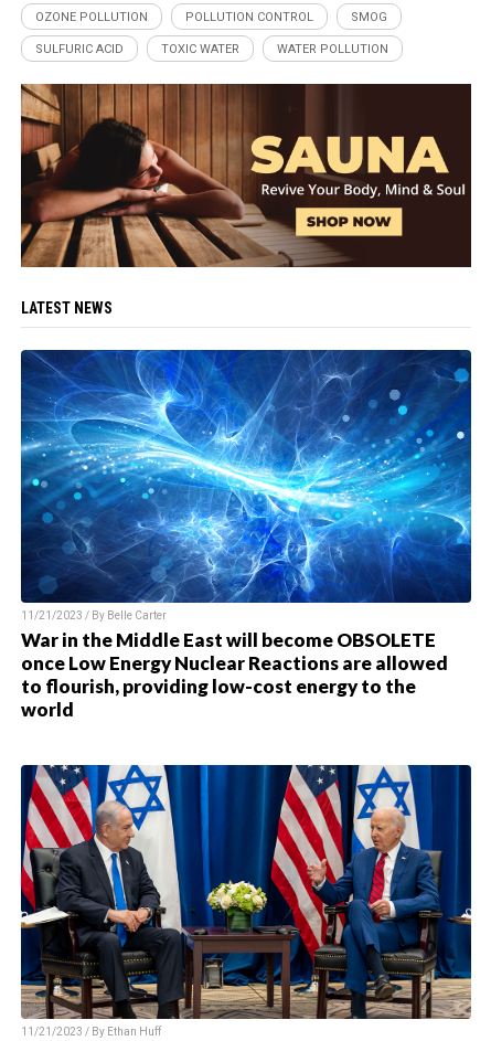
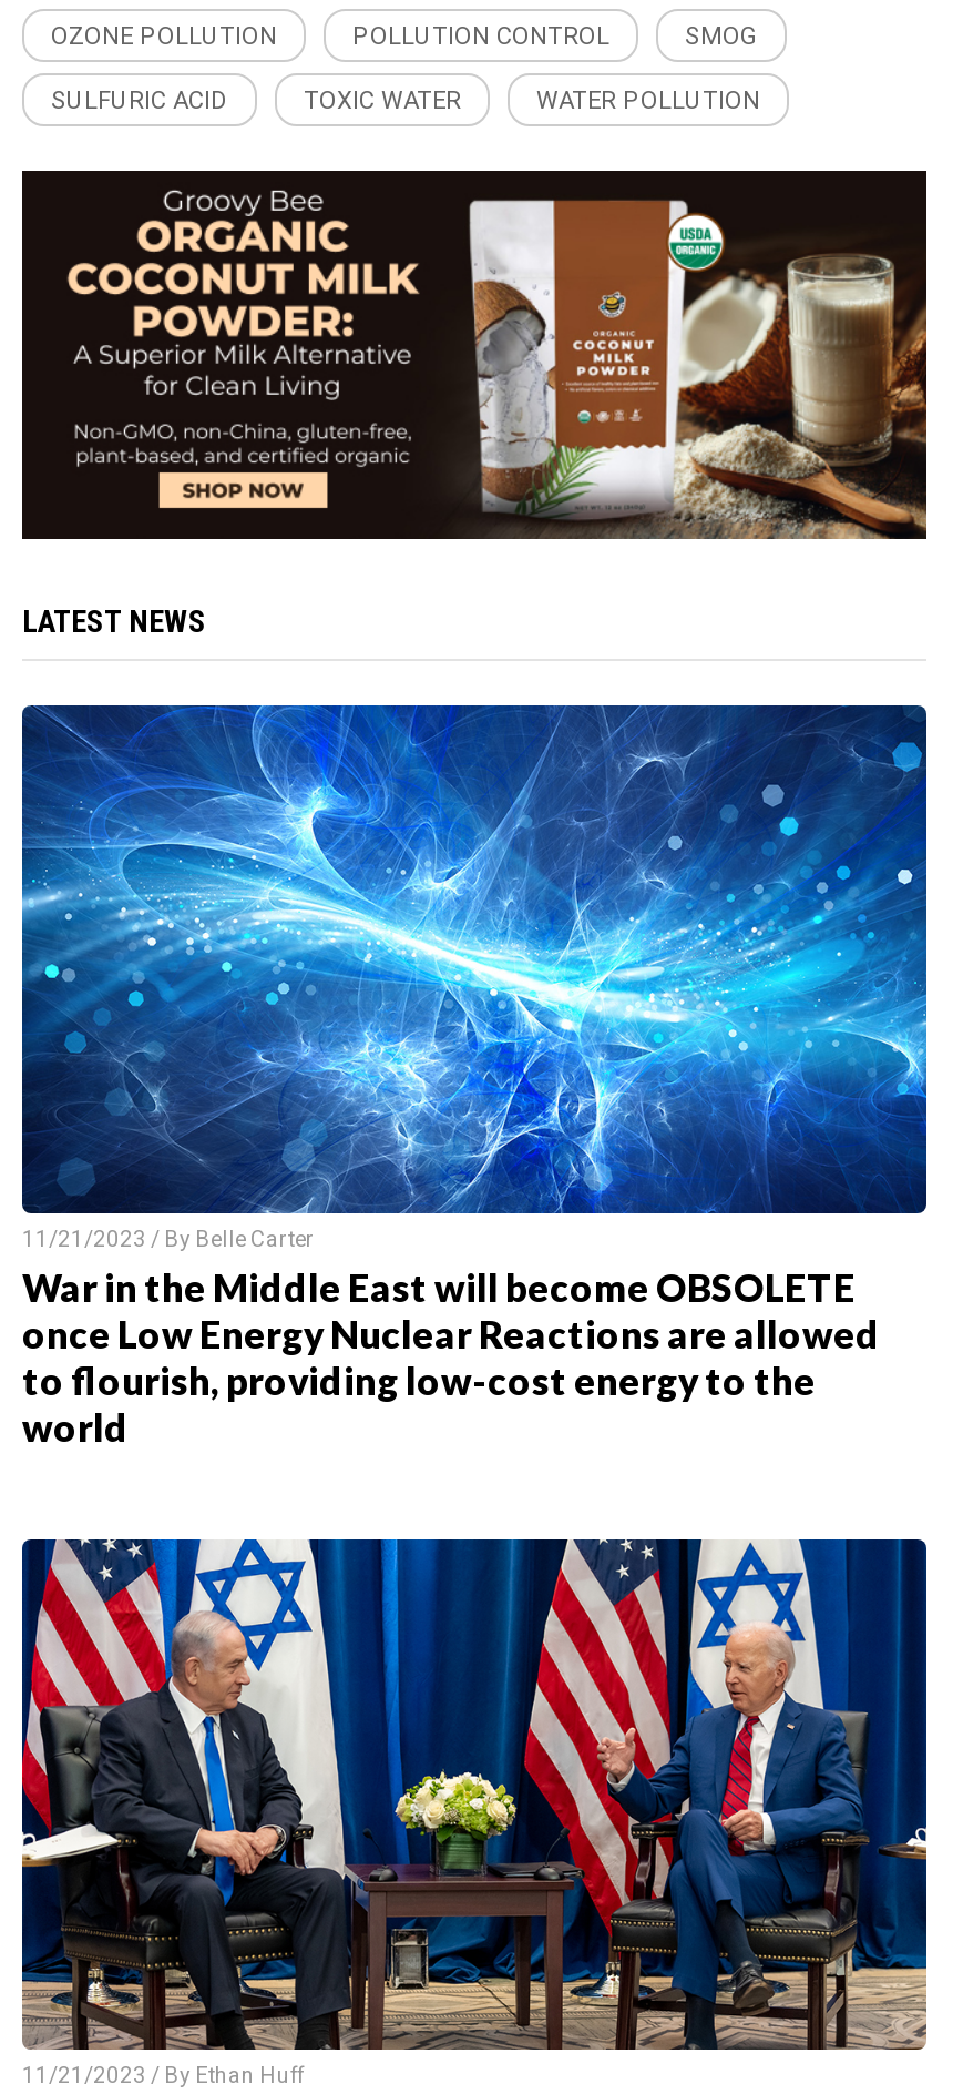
- [image]
+ [image]
